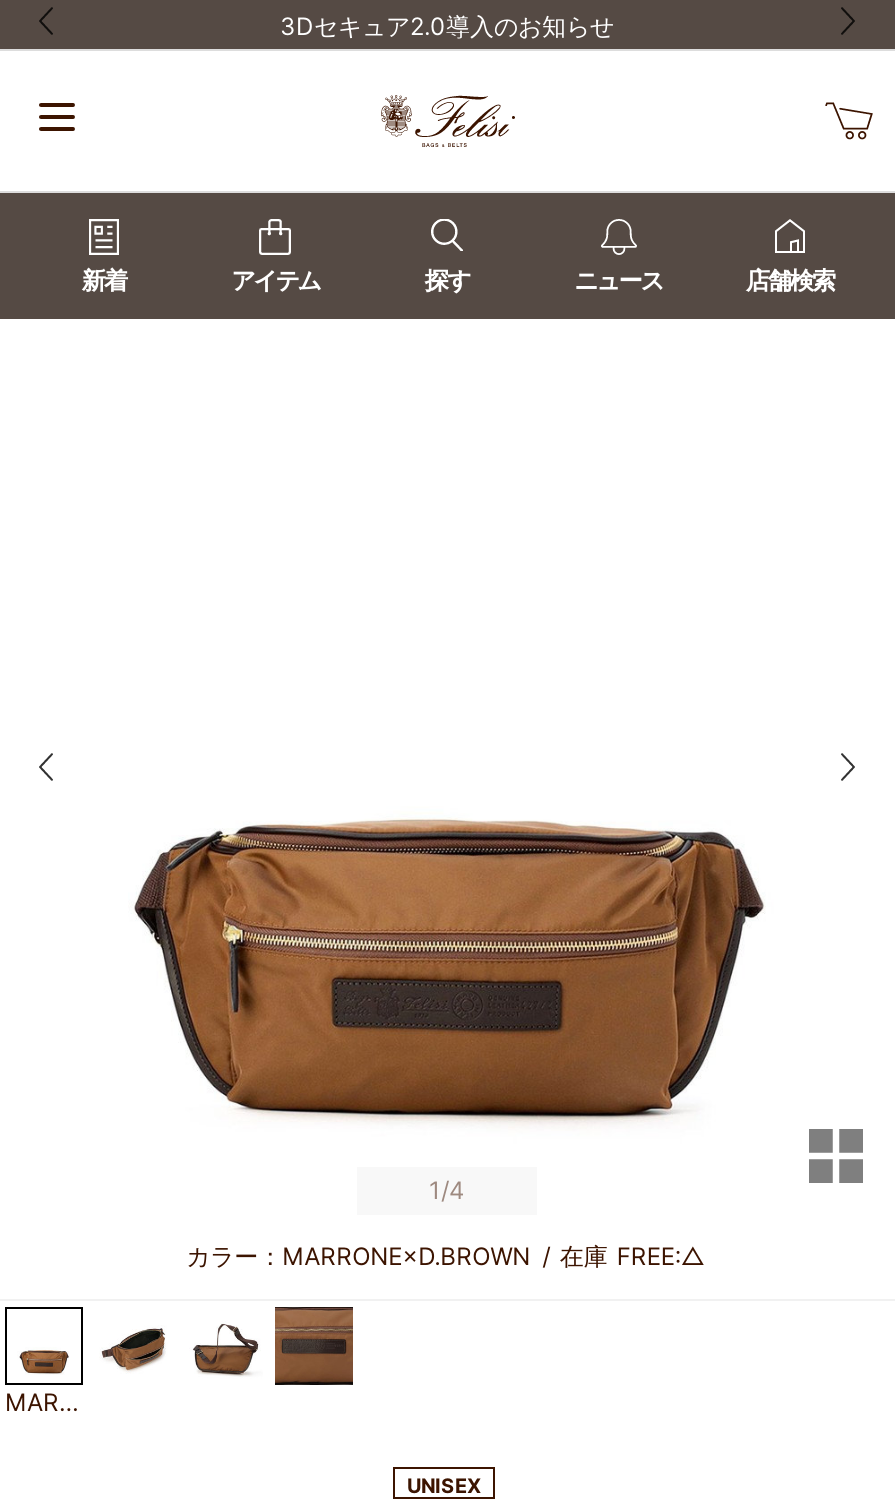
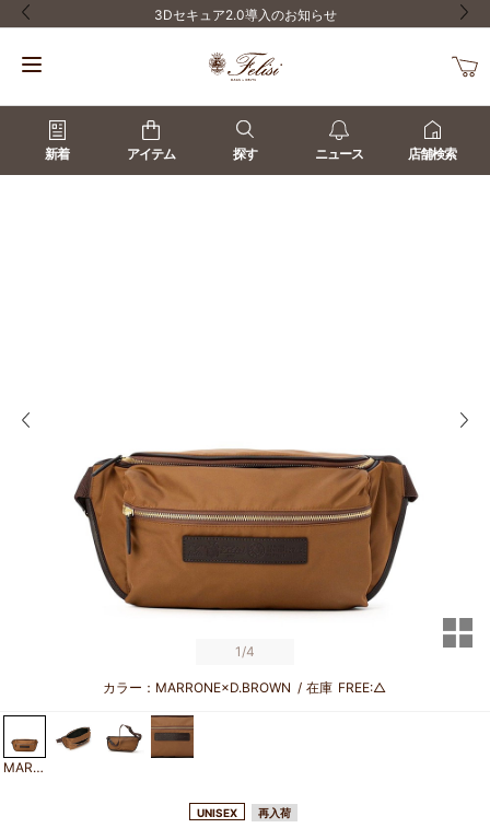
+ 再入荷
